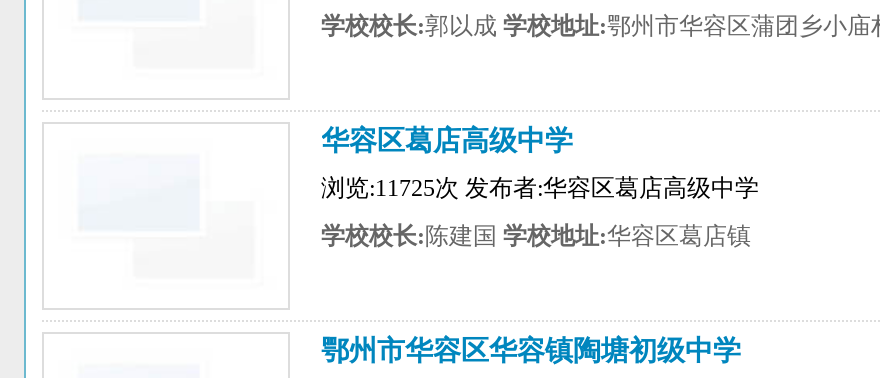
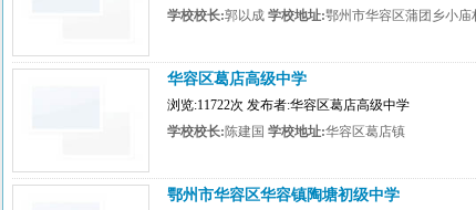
- 浏览:11725次 发布者:华容区葛店高级中学
+ 浏览:11722次 发布者:华容区葛店高级中学
